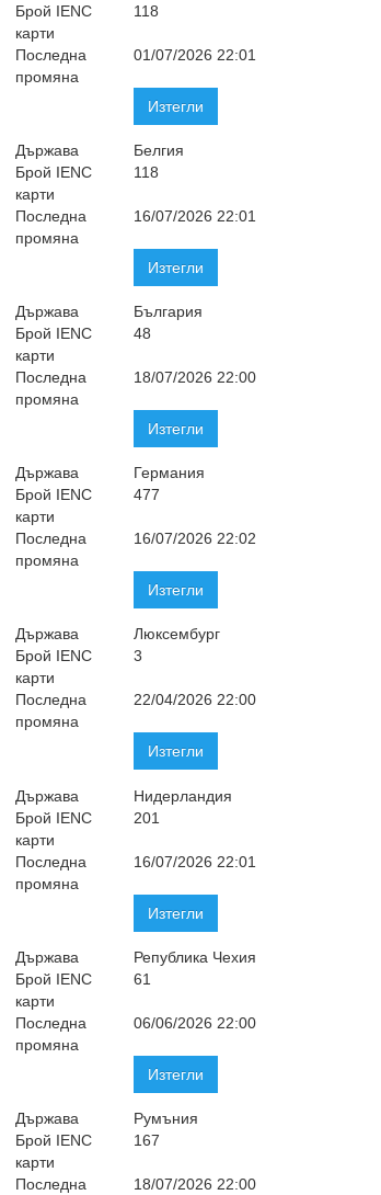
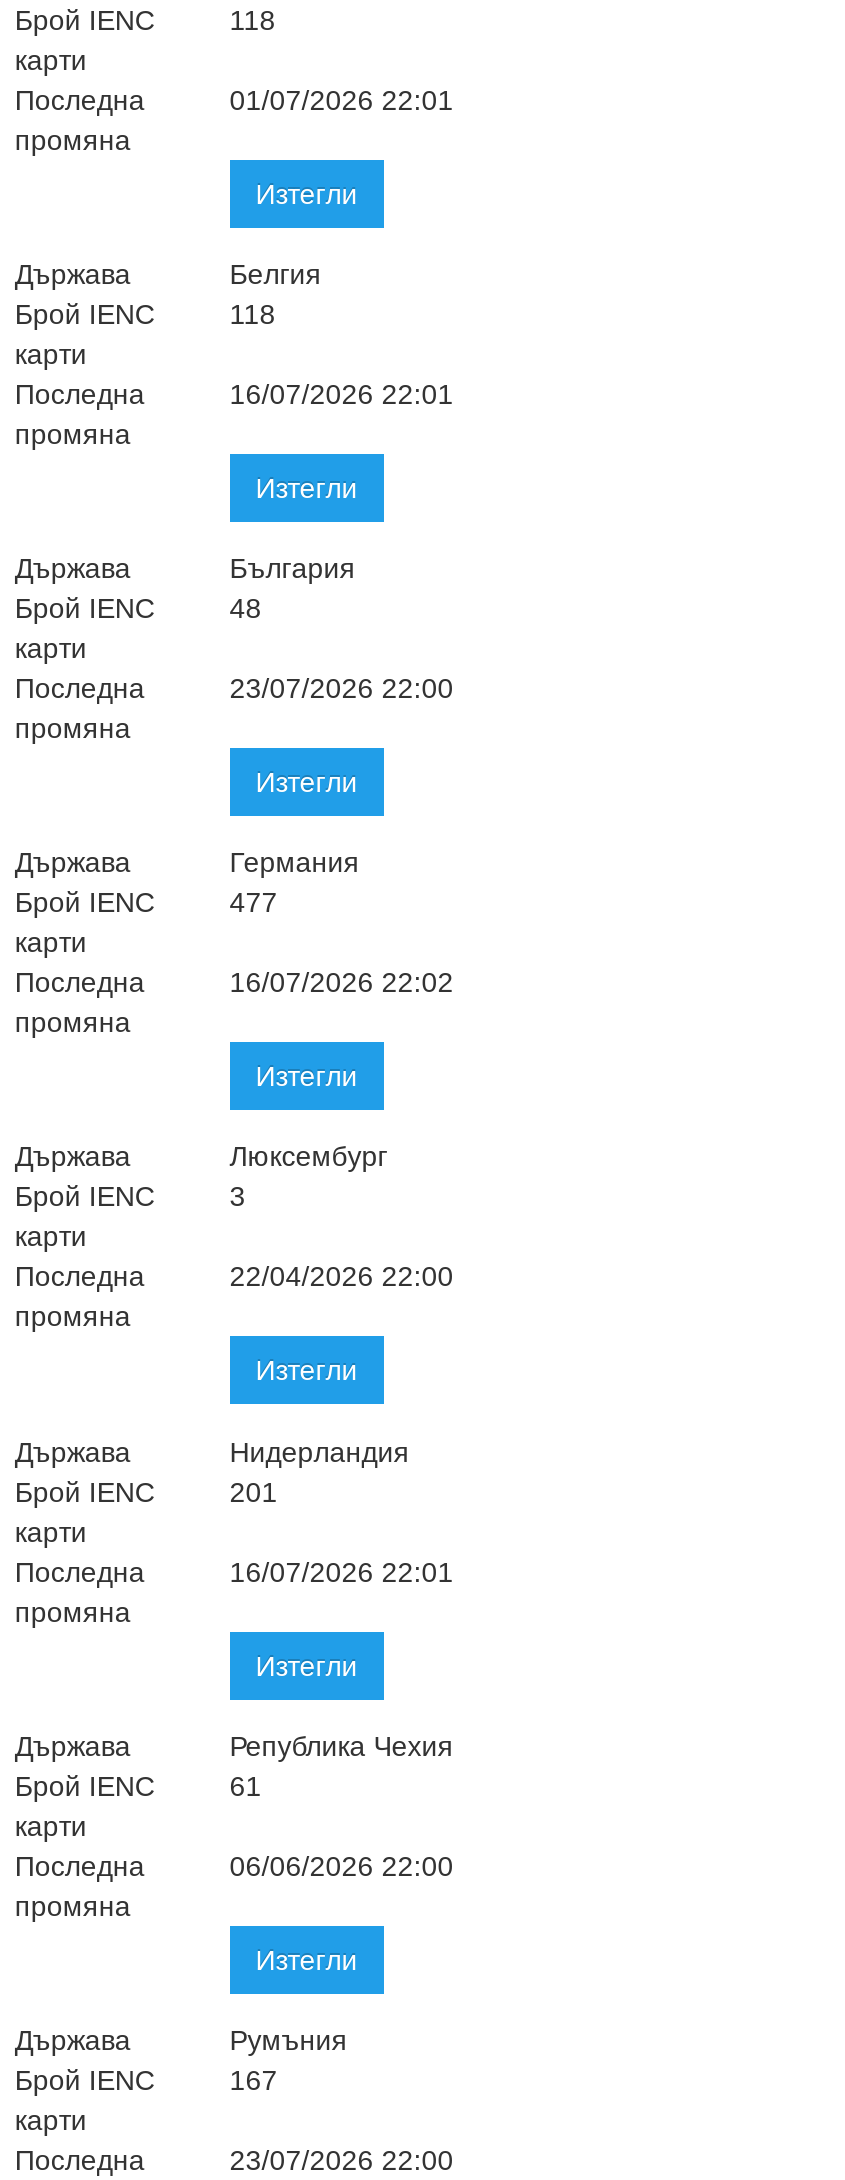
- 18/07/2026 22:00
+ 23/07/2026 22:00

- 18/07/2026 22:00
+ 23/07/2026 22:00
